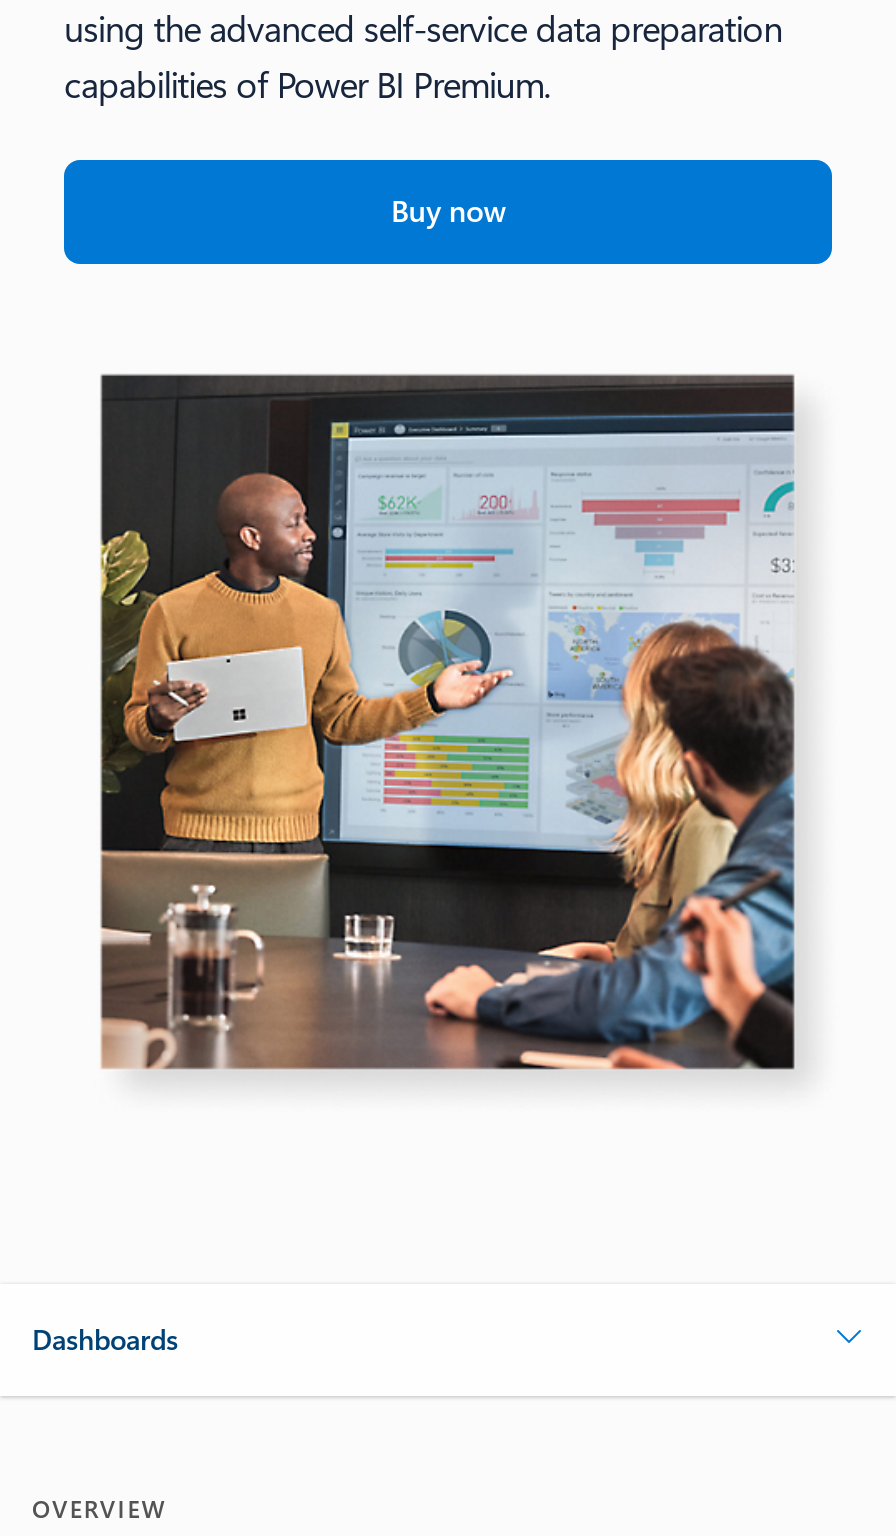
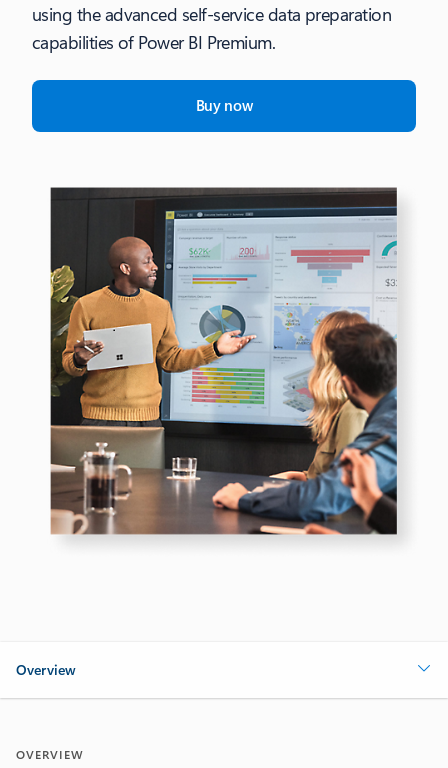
- Dashboards
+ Overview
